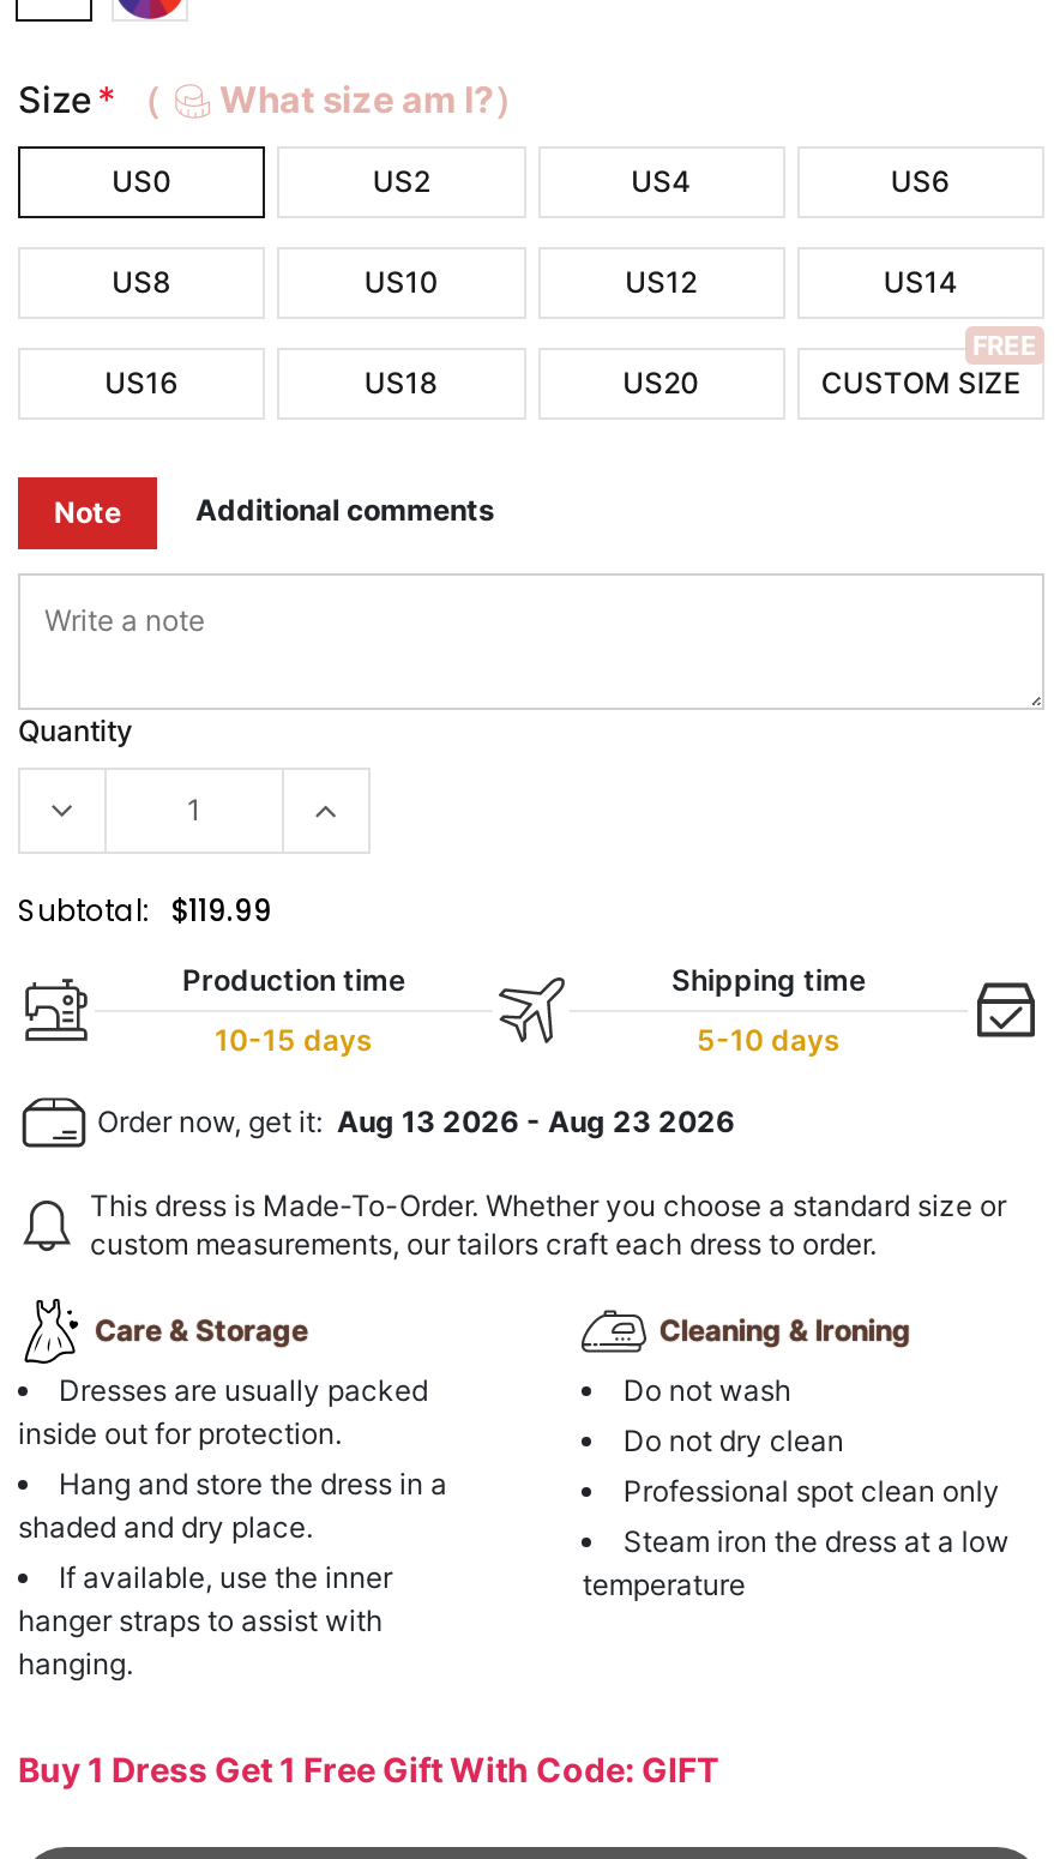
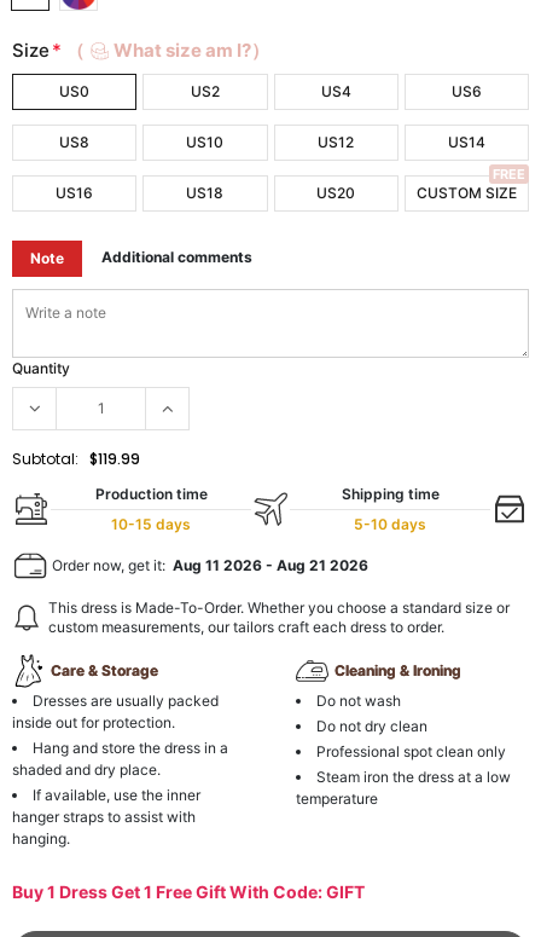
- Order now, get it: Aug 13 2026 - Aug 23 2026
+ Order now, get it: Aug 11 2026 - Aug 21 2026
